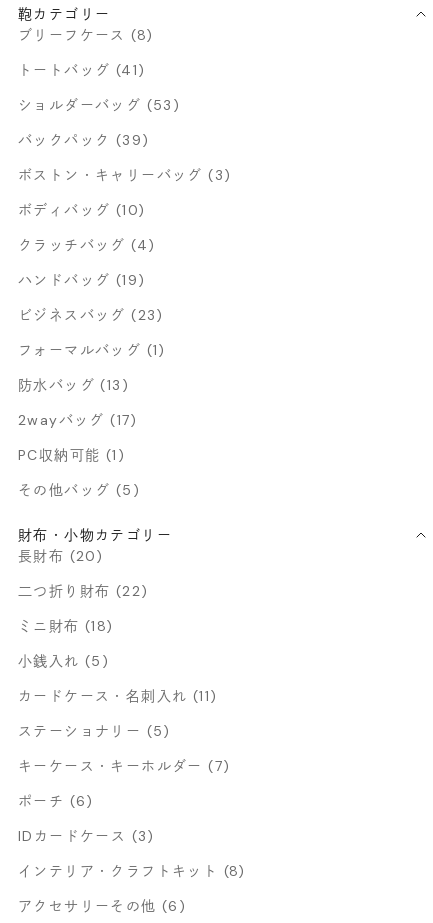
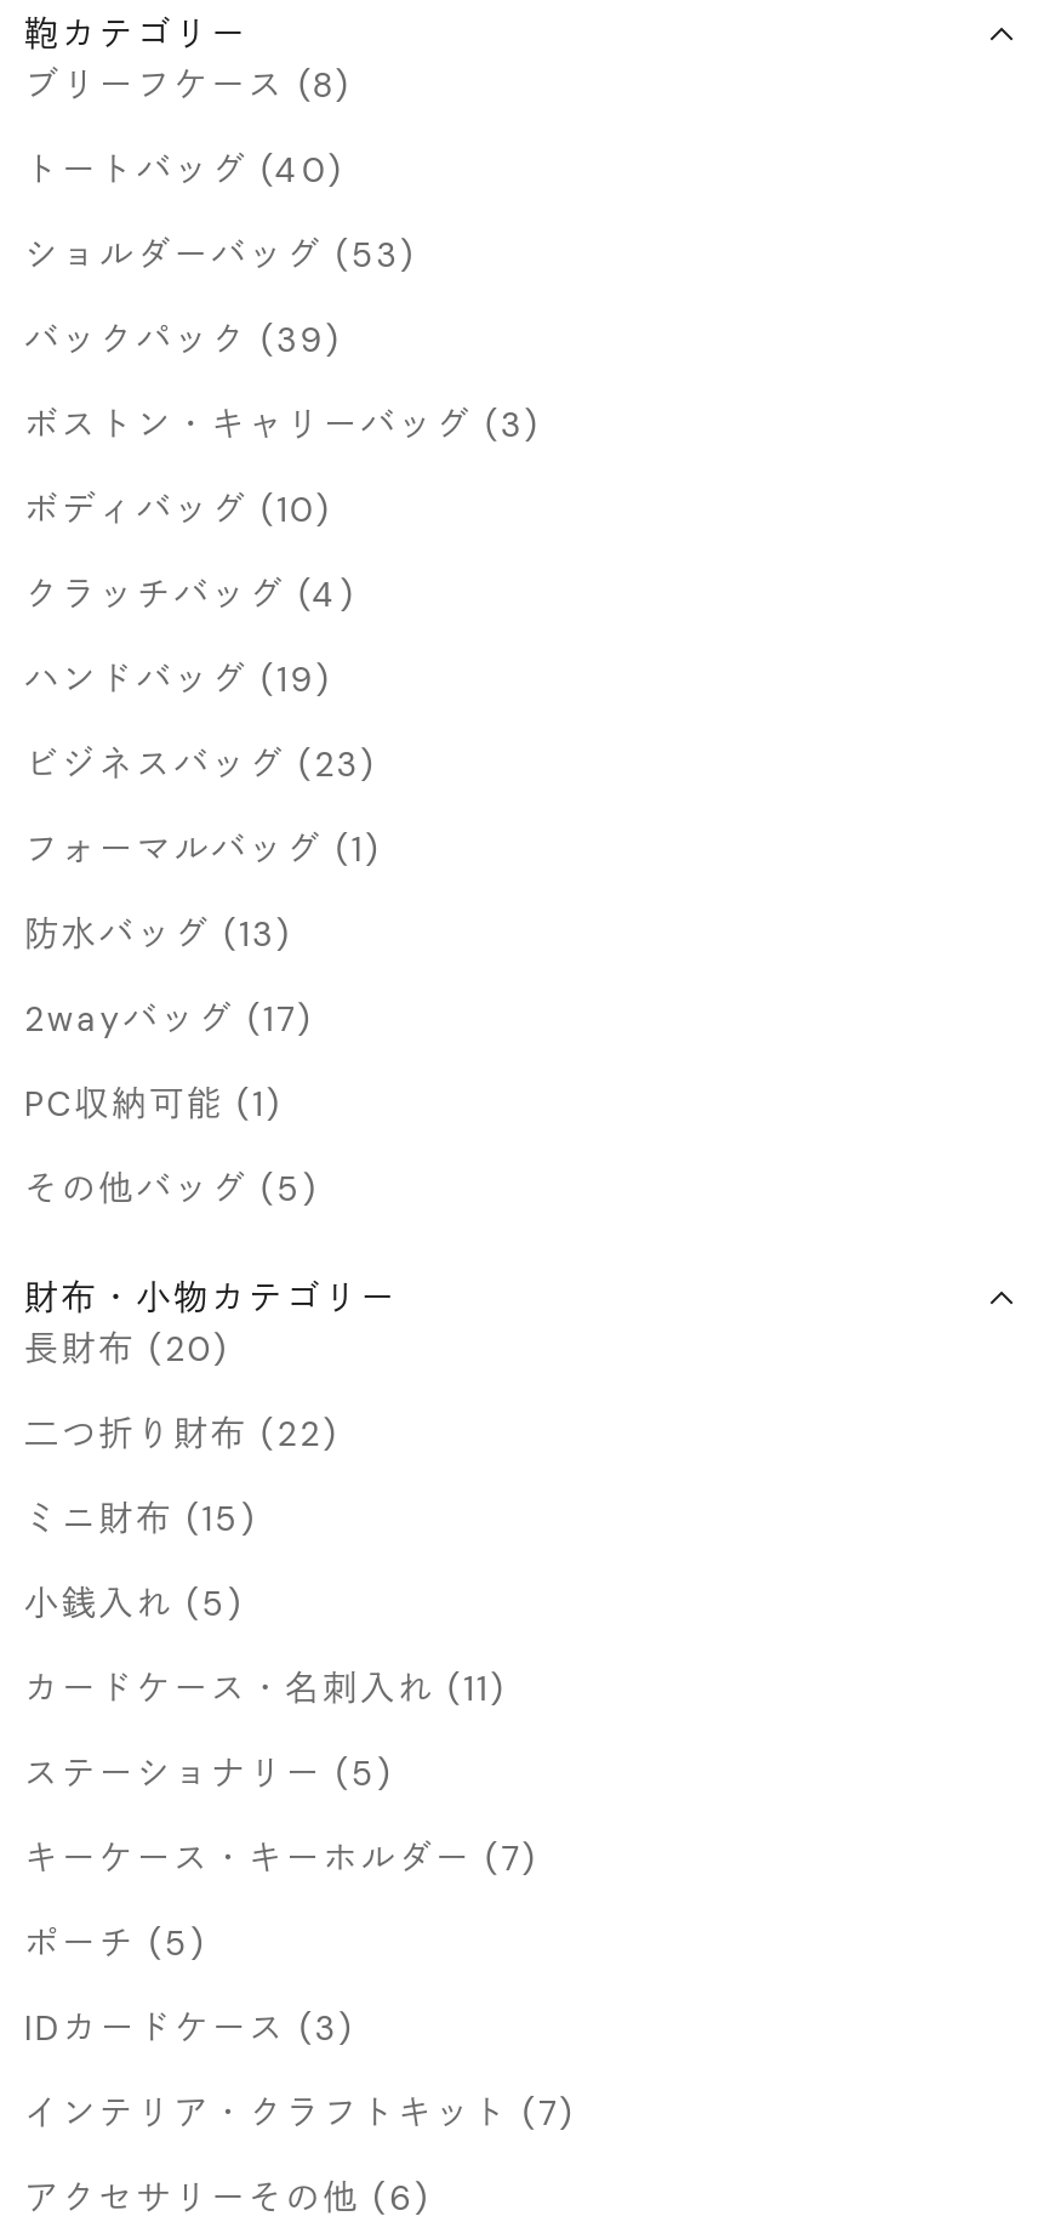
- トートバッグ (41)
+ トートバッグ (40)

- ミニ財布 (18)
+ ミニ財布 (15)

- ポーチ (6)
+ ポーチ (5)

- インテリア・クラフトキット (8)
+ インテリア・クラフトキット (7)
